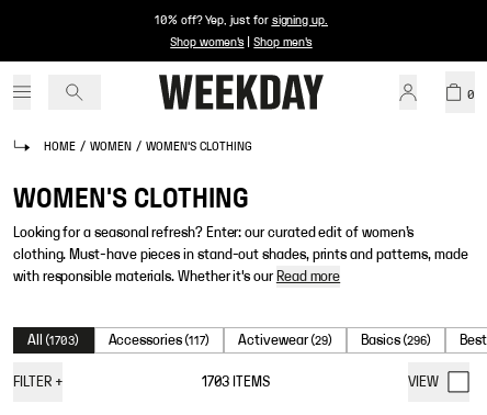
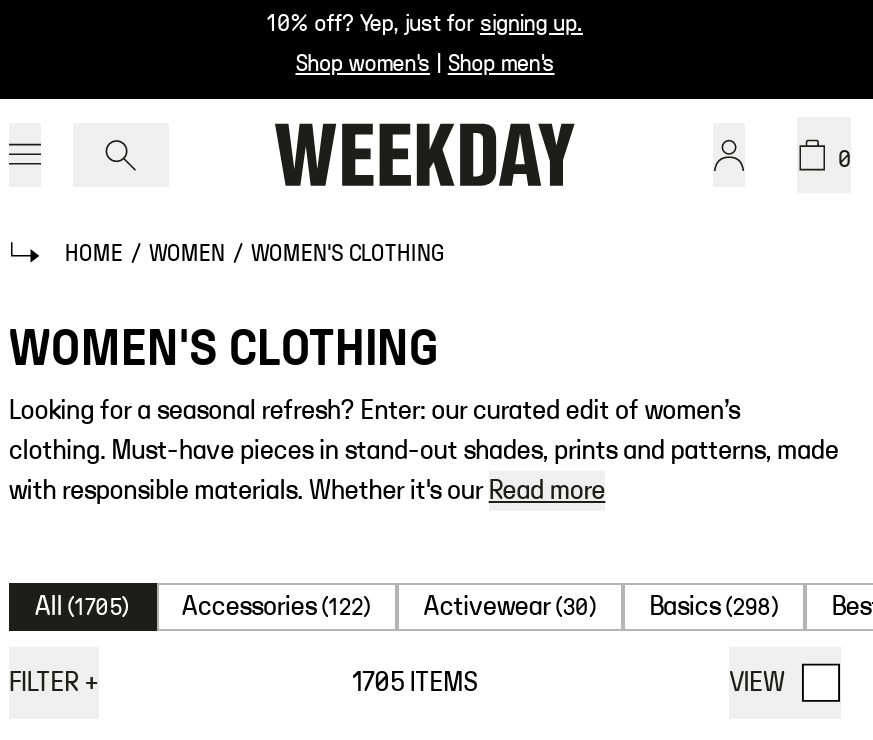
- All (1703)
+ All (1705)

- Accessories (117)
+ Accessories (122)

- Activewear (29)
+ Activewear (30)

- Basics (296)
+ Basics (298)

- 1703 ITEMS
+ 1705 ITEMS
